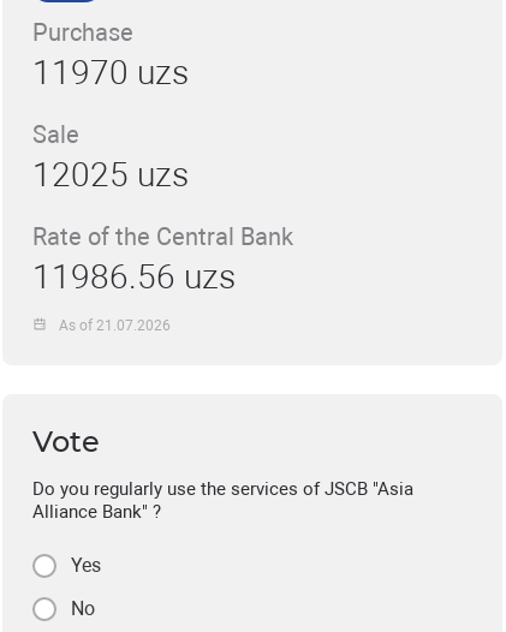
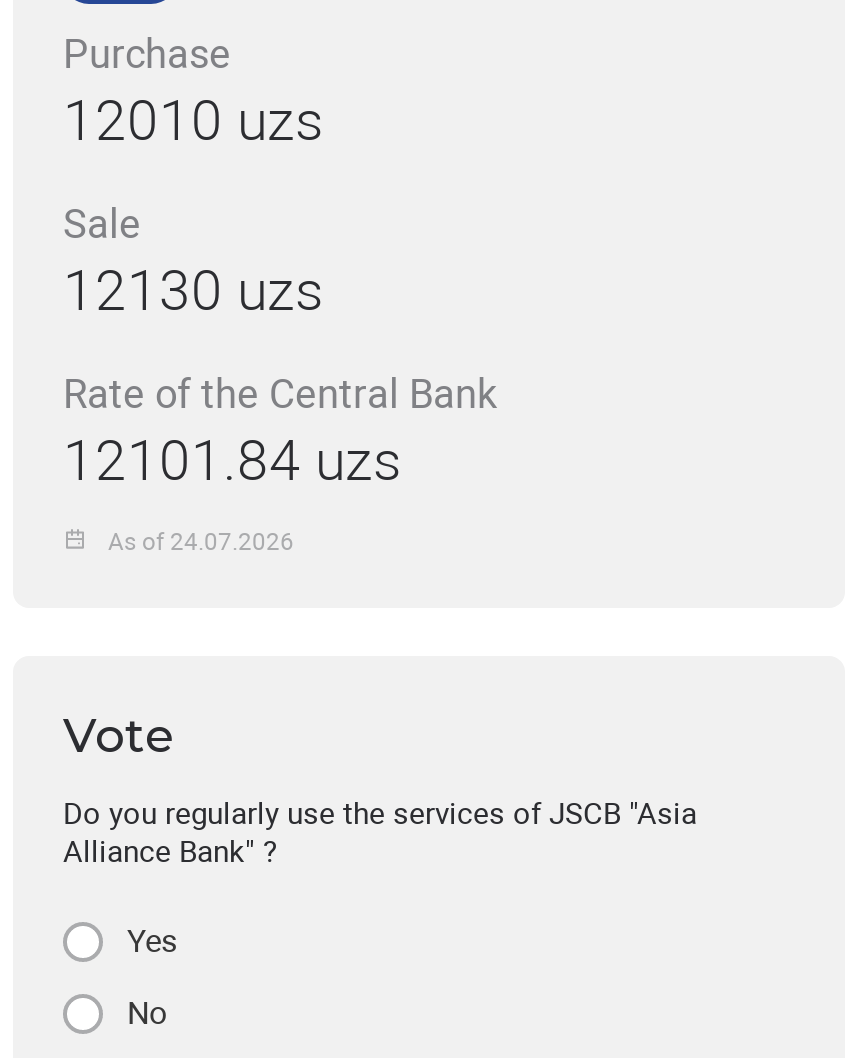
- 11970 uzs
+ 12010 uzs

- 12025 uzs
+ 12130 uzs

- 11986.56 uzs
+ 12101.84 uzs

- As of 21.07.2026
+ As of 24.07.2026
